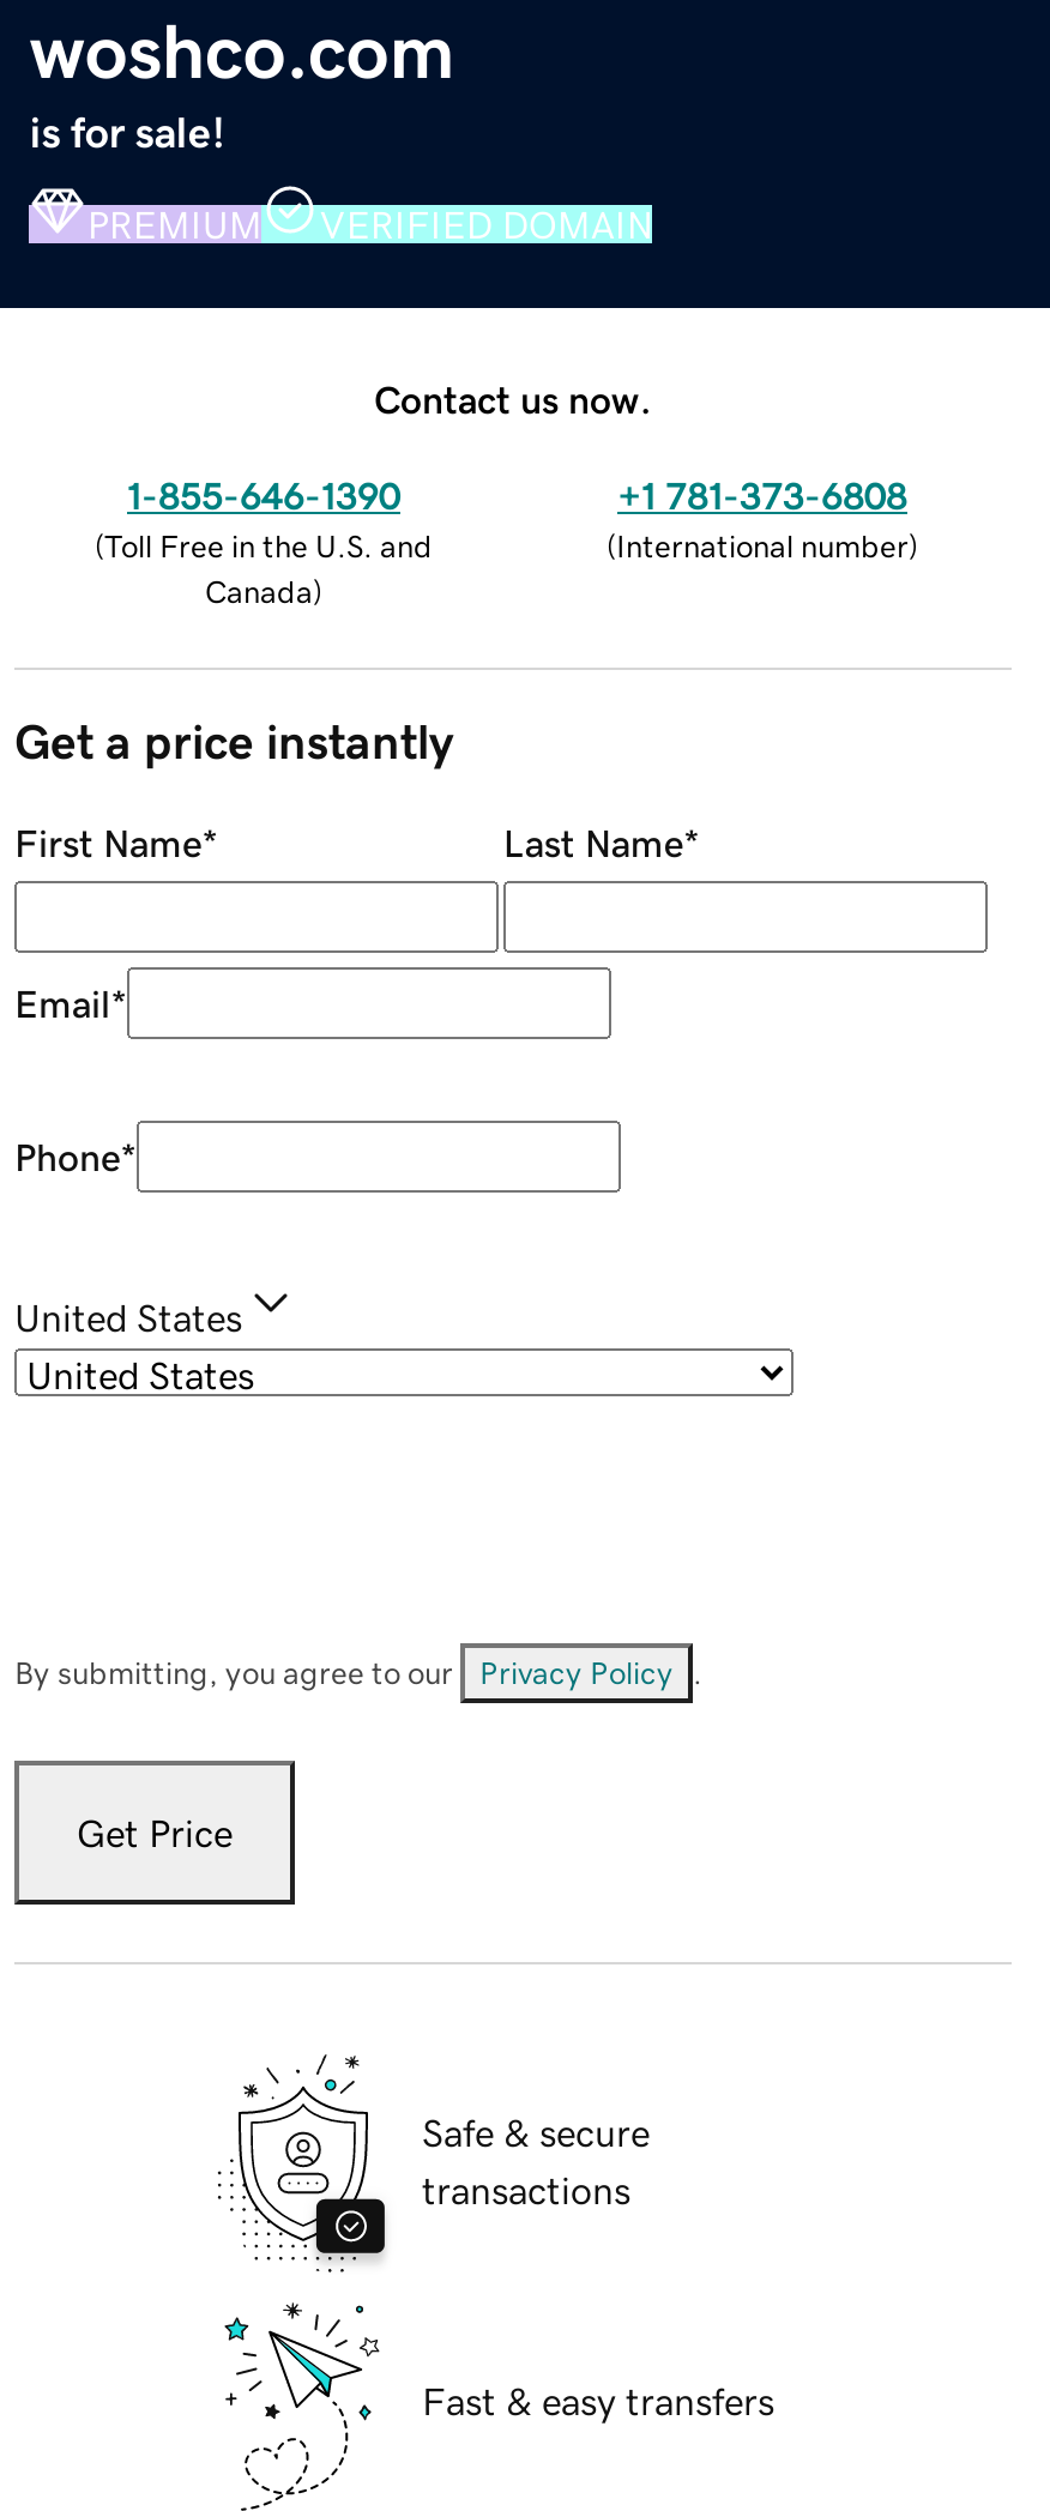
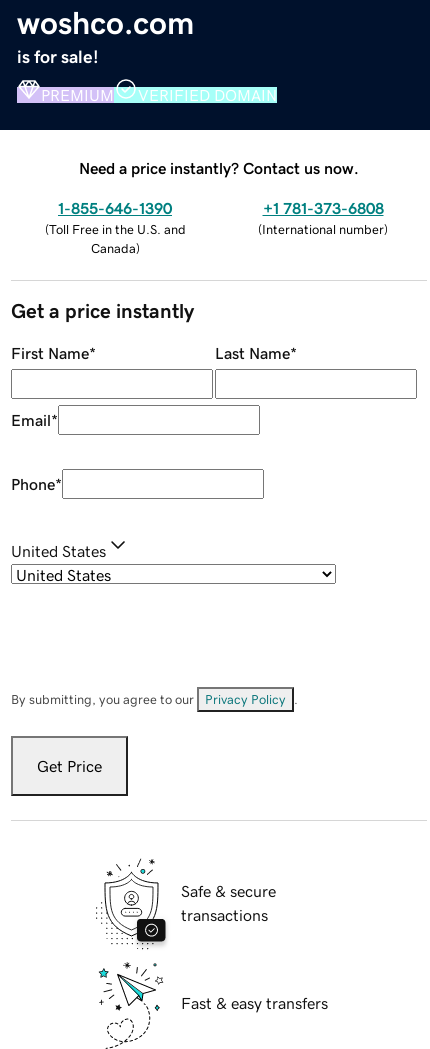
- Contact us now.
+ Need a price instantly? Contact us now.
